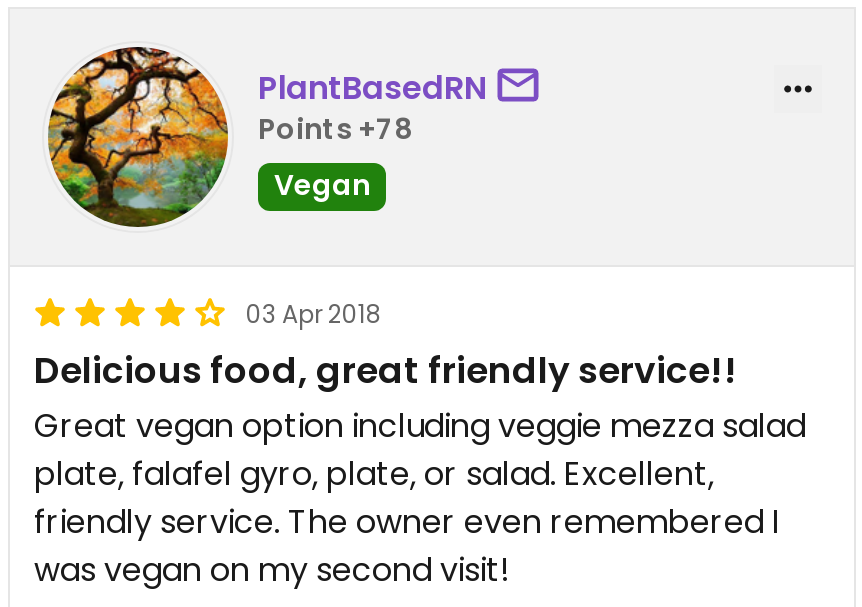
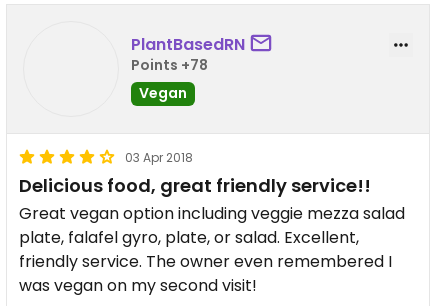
- [image]
